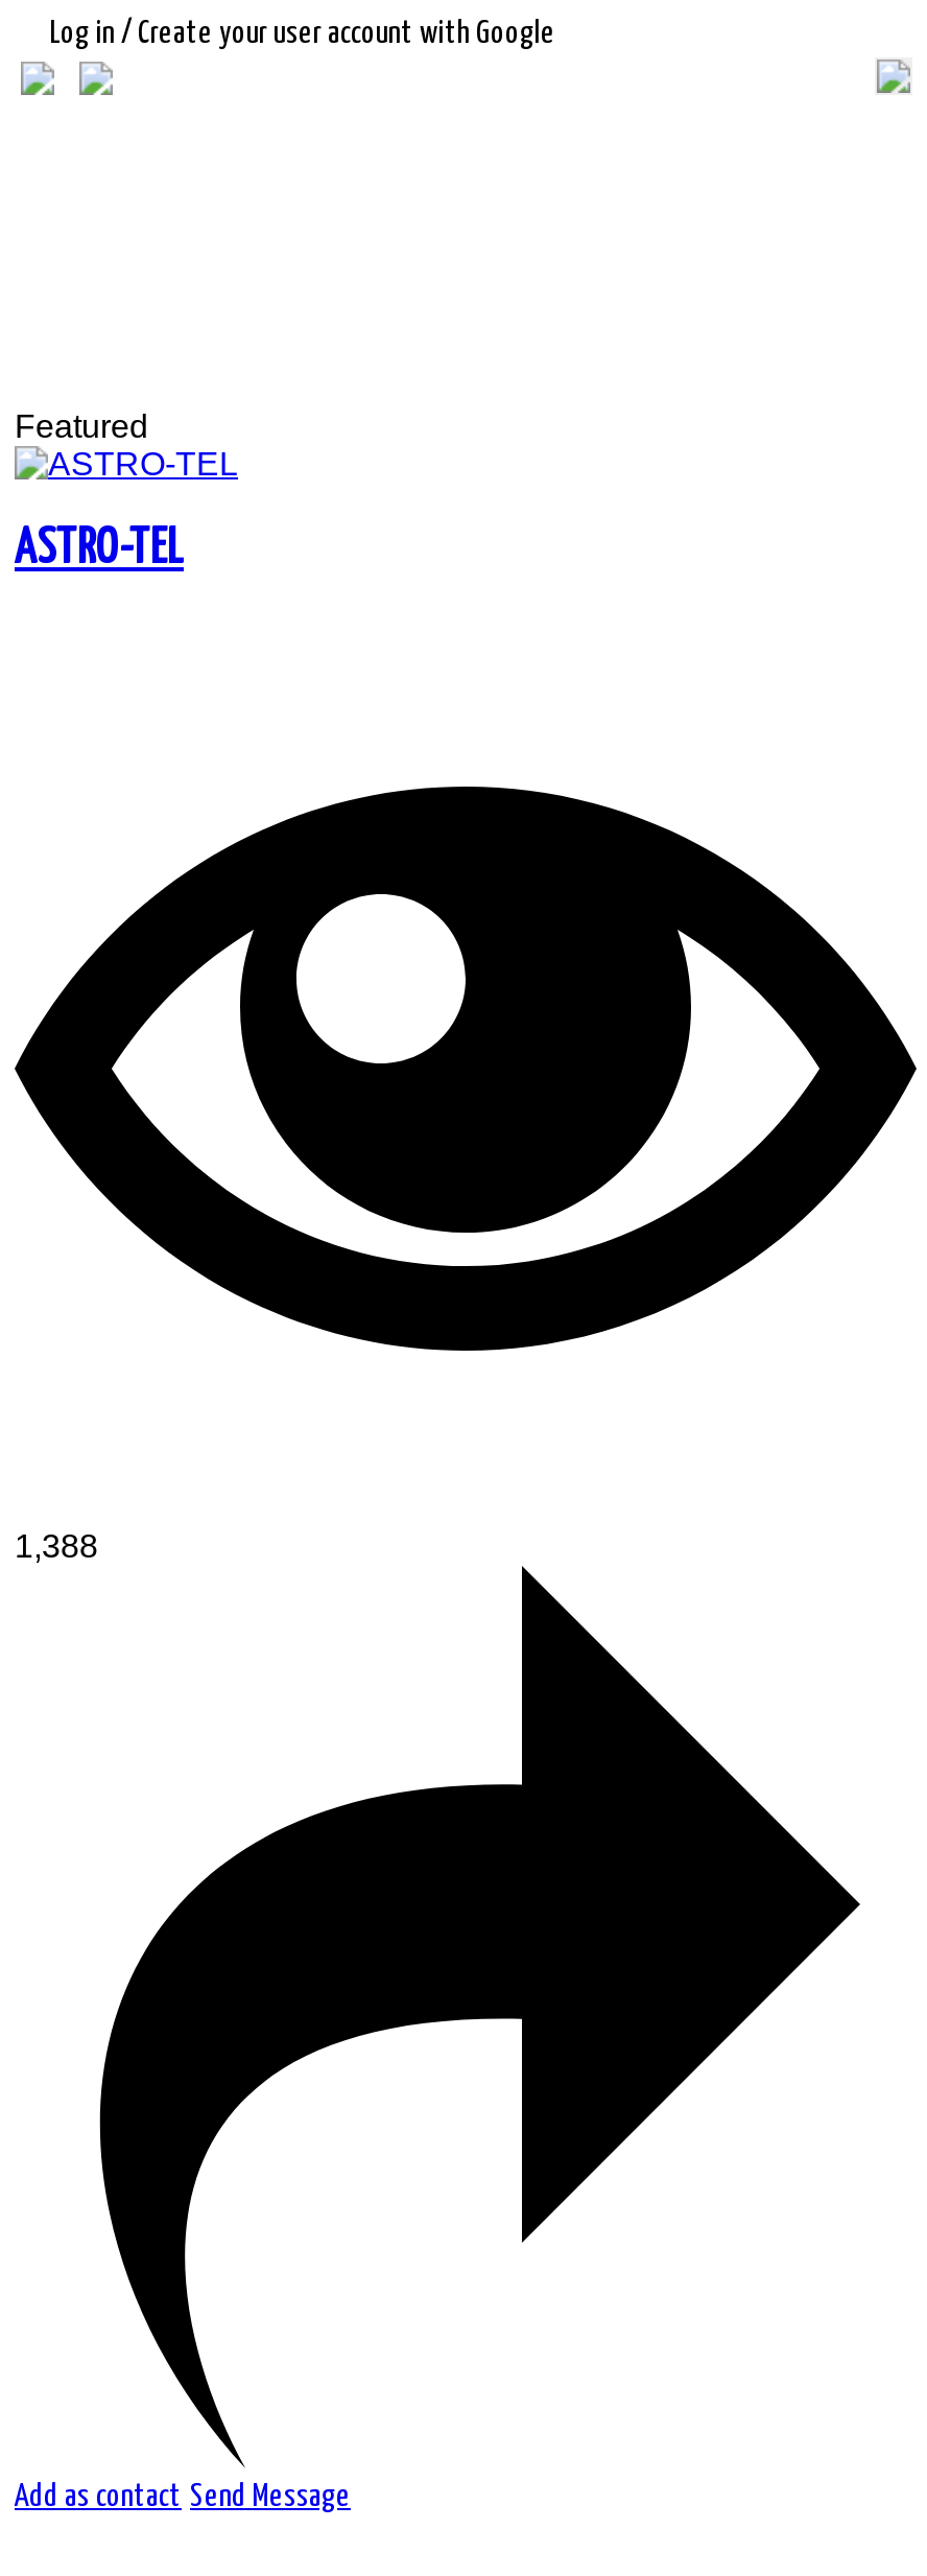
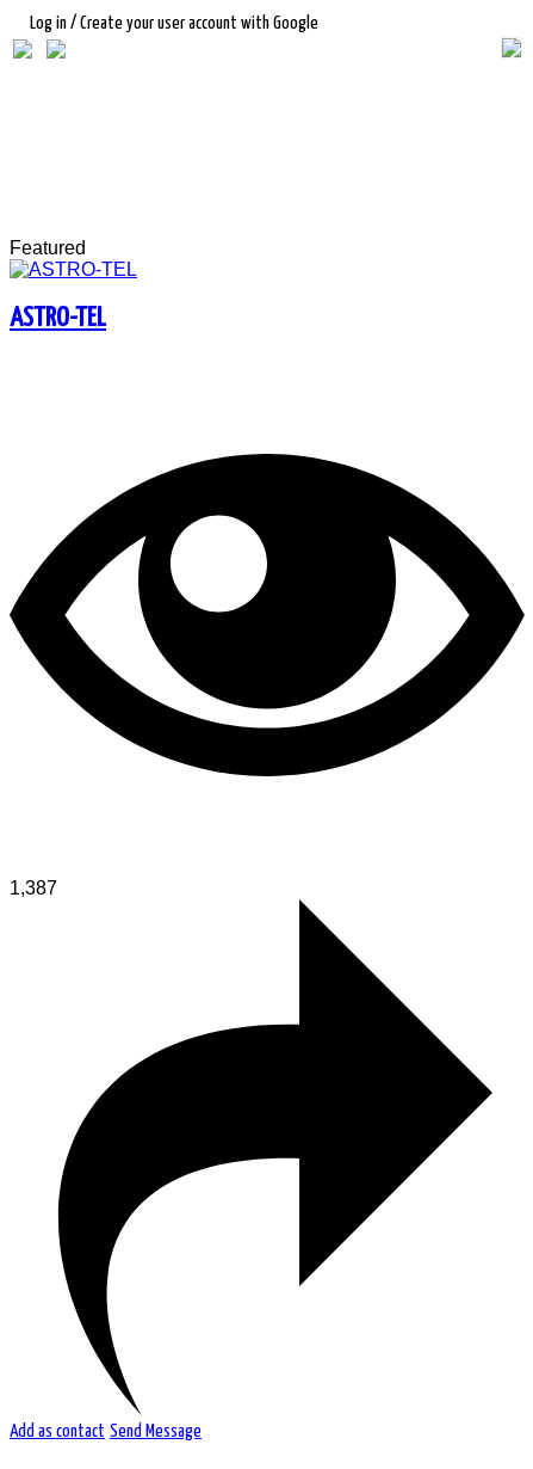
- 1,388
+ 1,387
